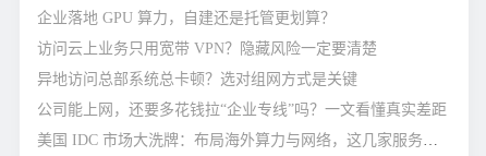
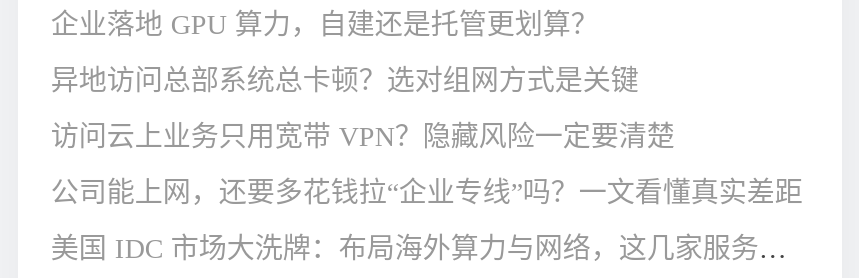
moved down: 访问云上业务只用宽带 VPN？隐藏风险一定要清楚

moved up: 异地访问总部系统总卡顿？选对组网方式是关键
